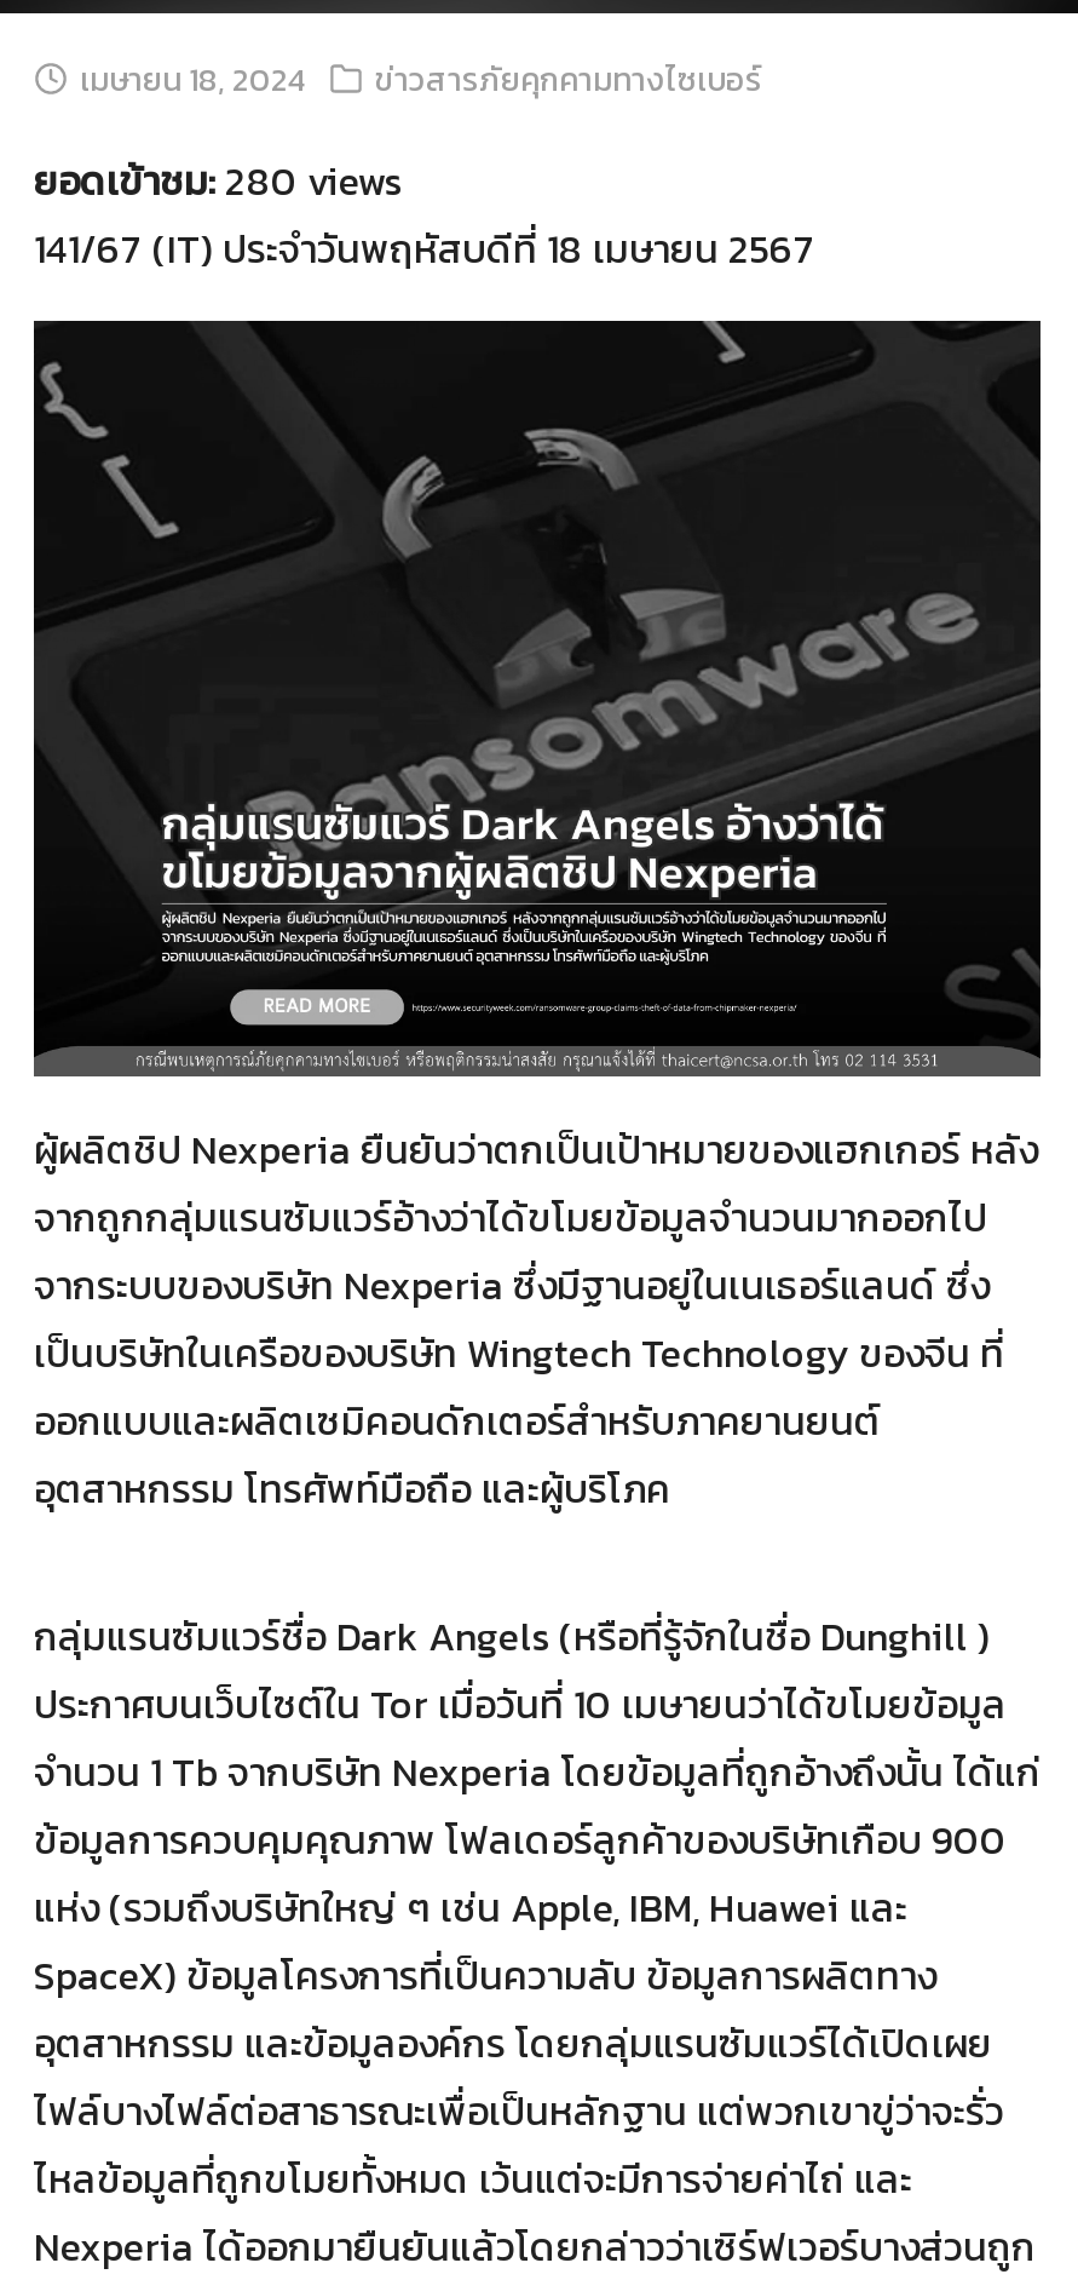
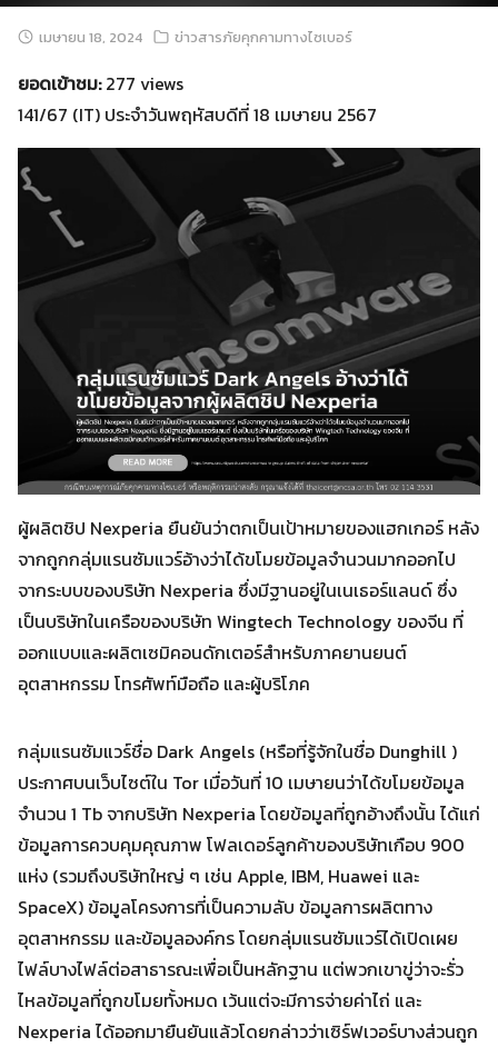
- ยอดเข้าชม: 280 views
+ ยอดเข้าชม: 277 views
